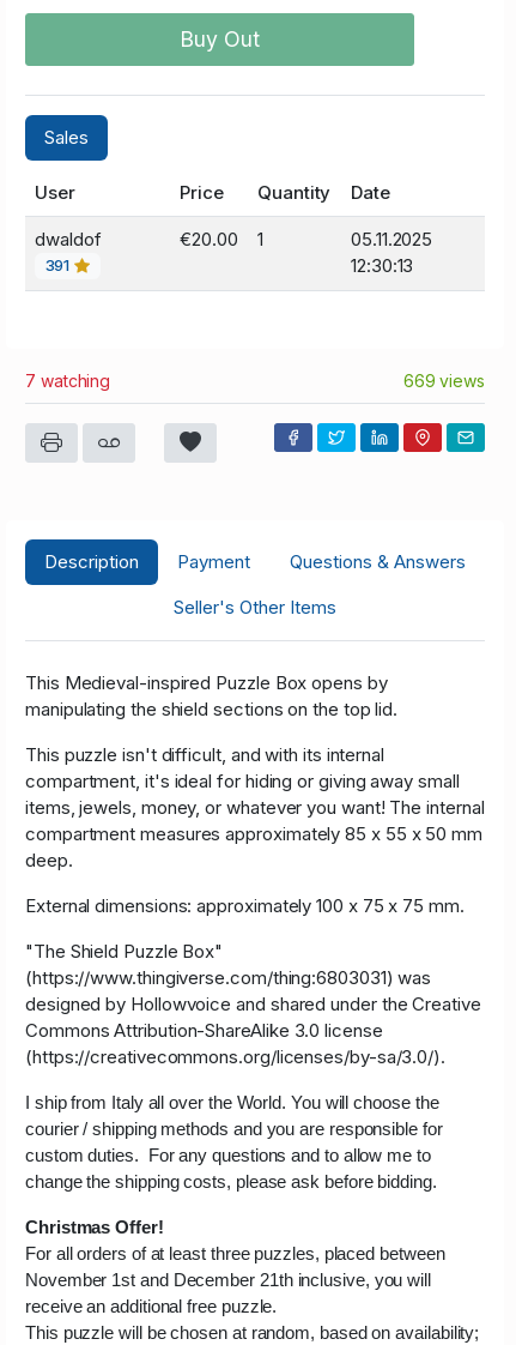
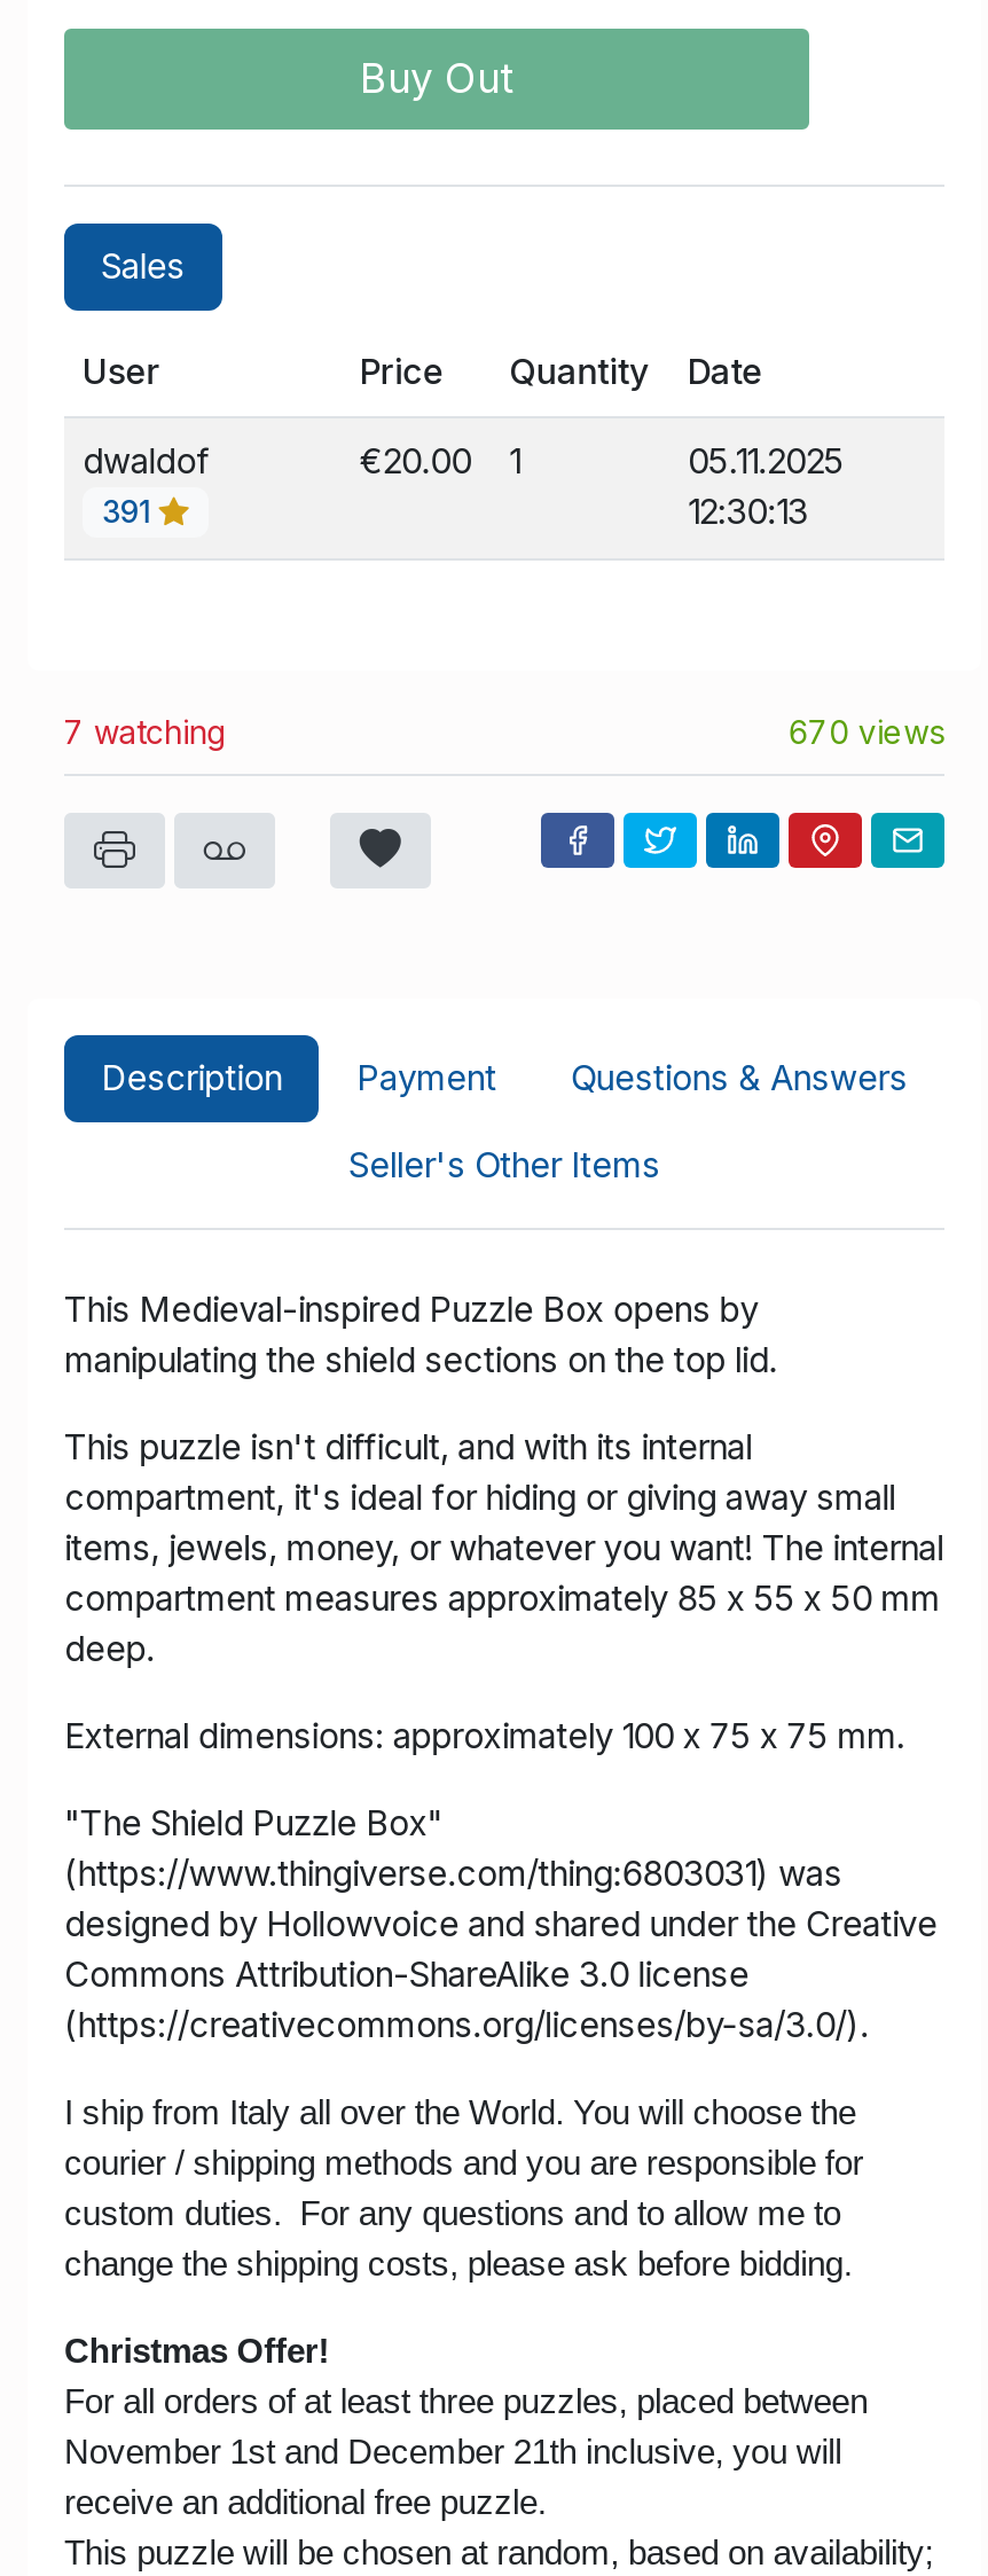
- 669 views
+ 670 views
